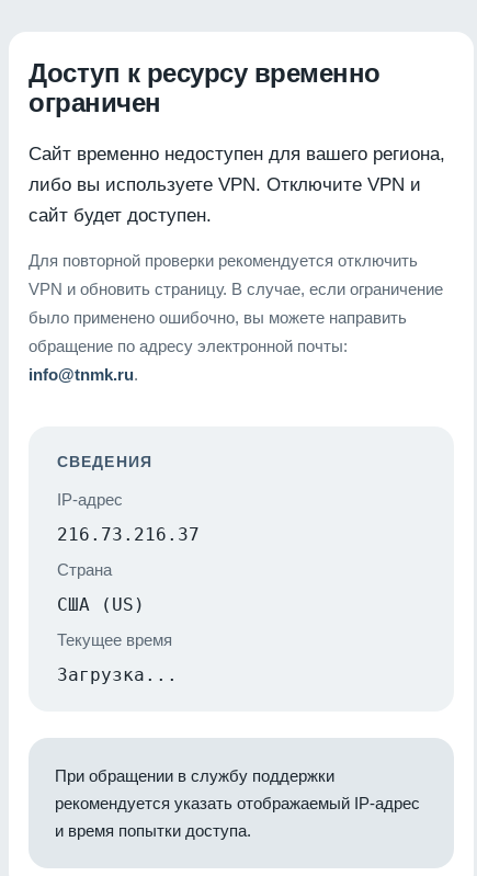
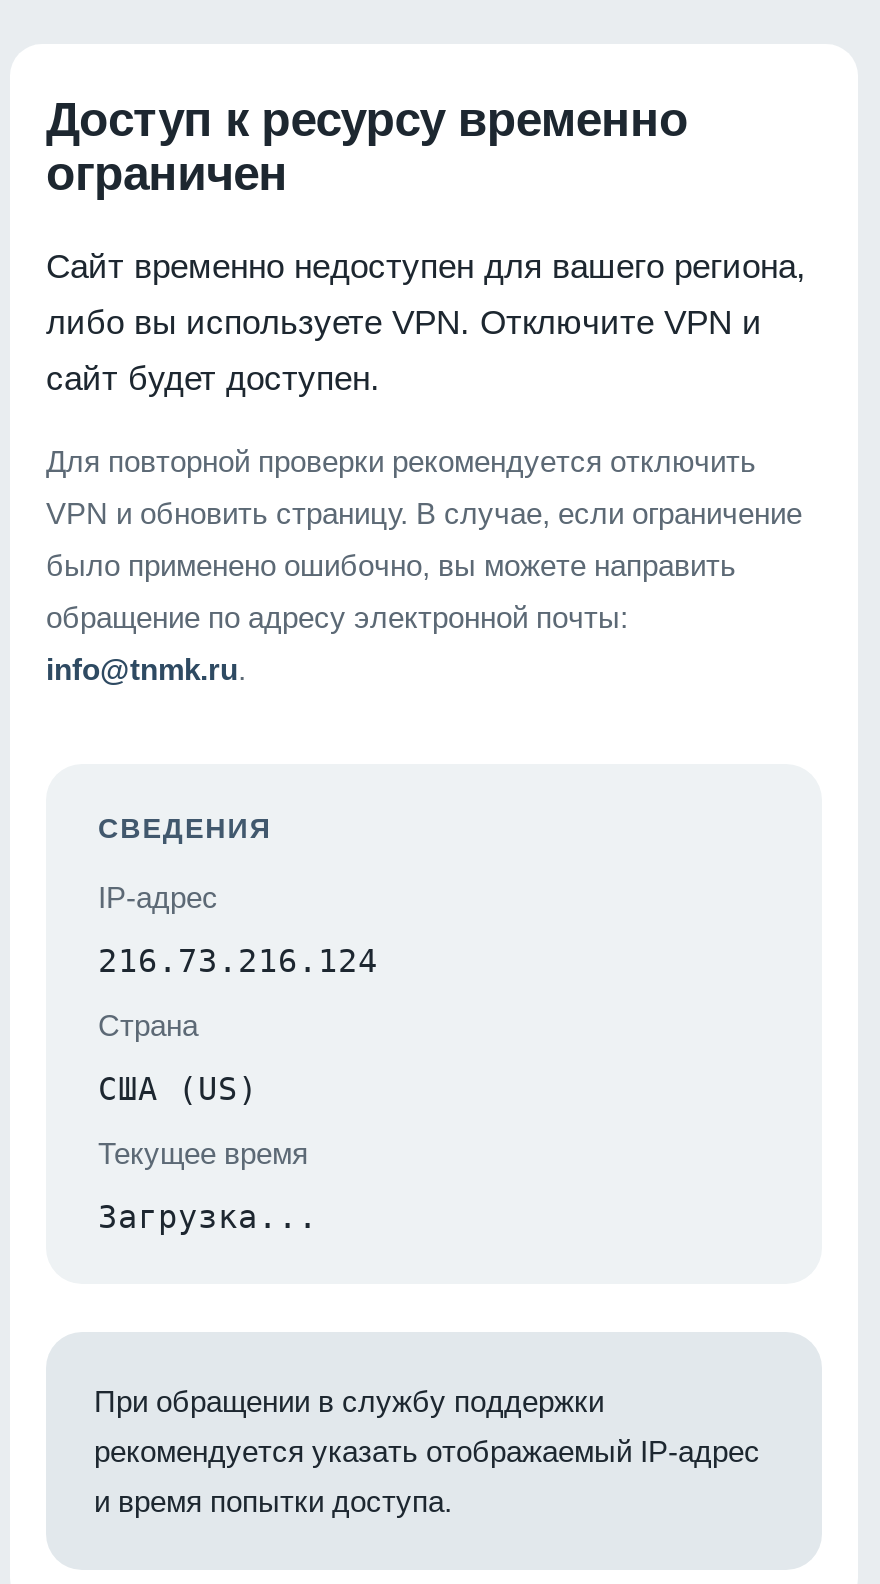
- 216.73.216.37
+ 216.73.216.124
